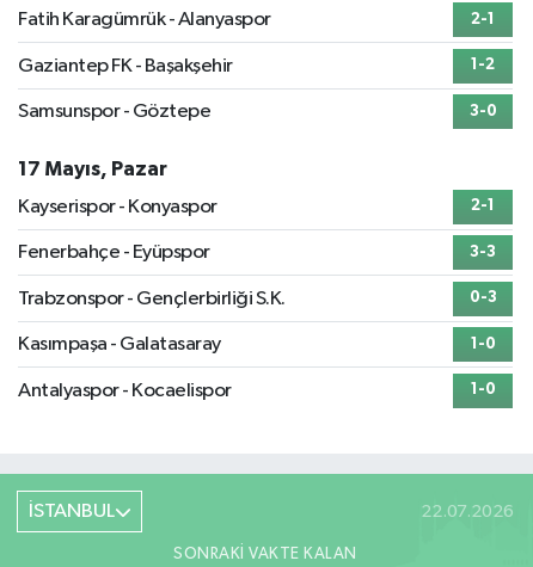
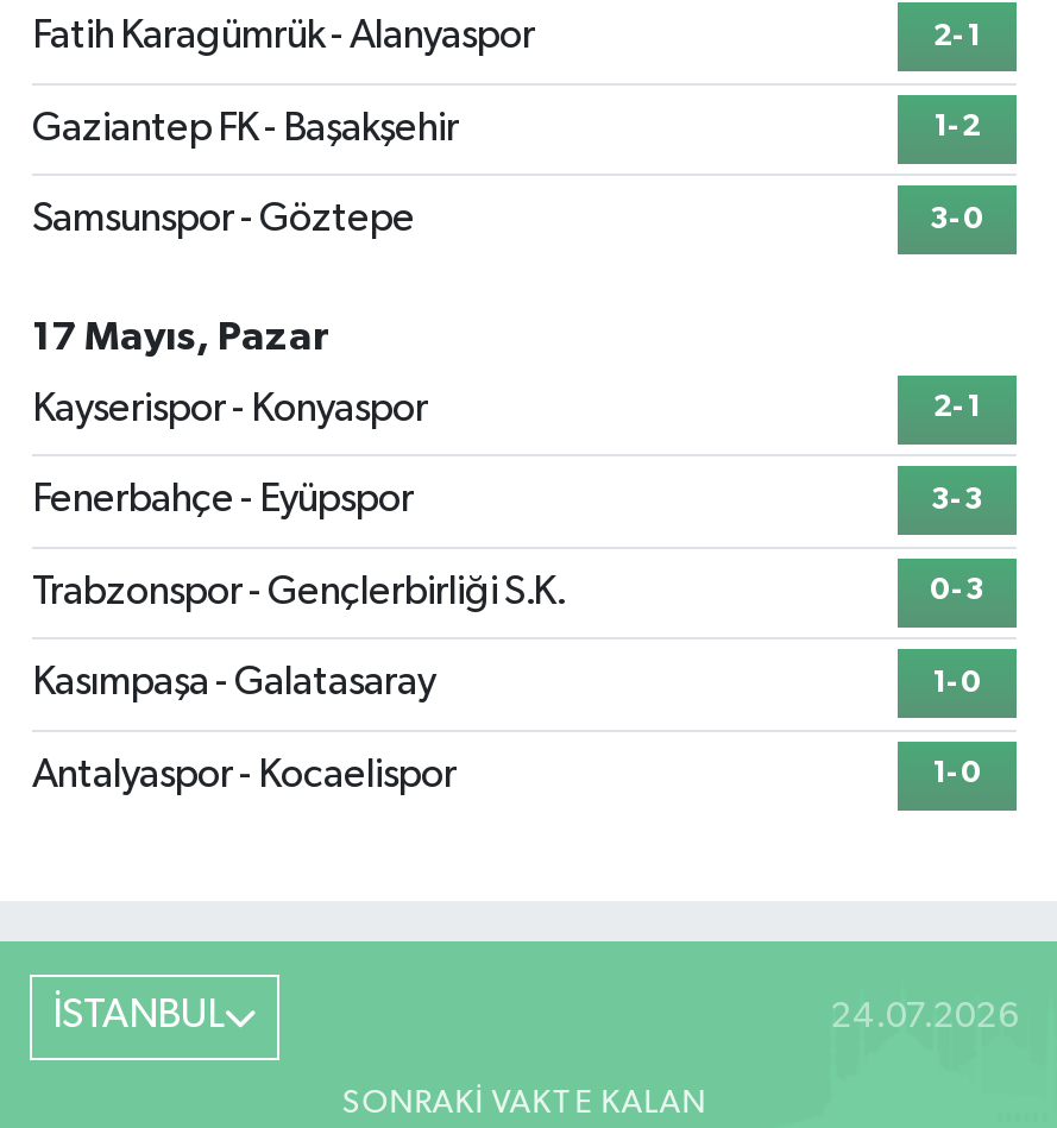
- 22.07.2026
+ 24.07.2026
